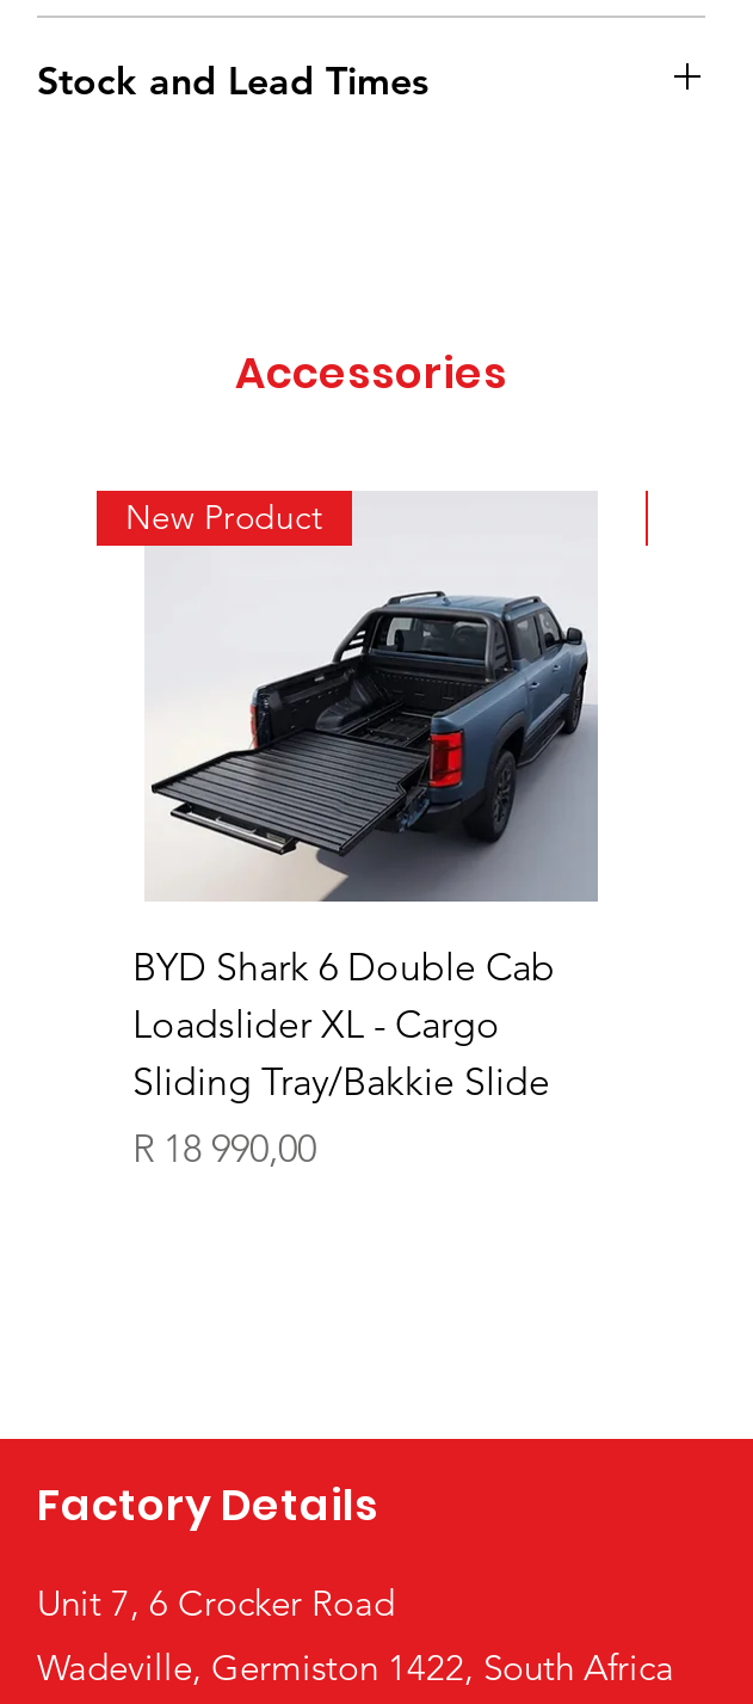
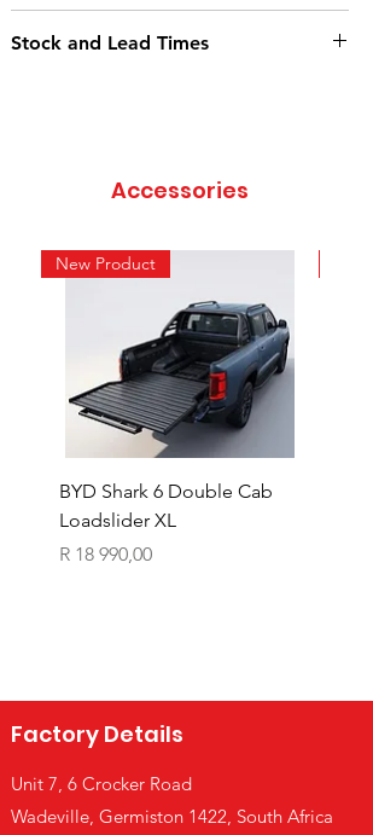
- Loadslider XL - Cargo
- Sliding Tray/Bakkie Slide
+ Loadslider XL
